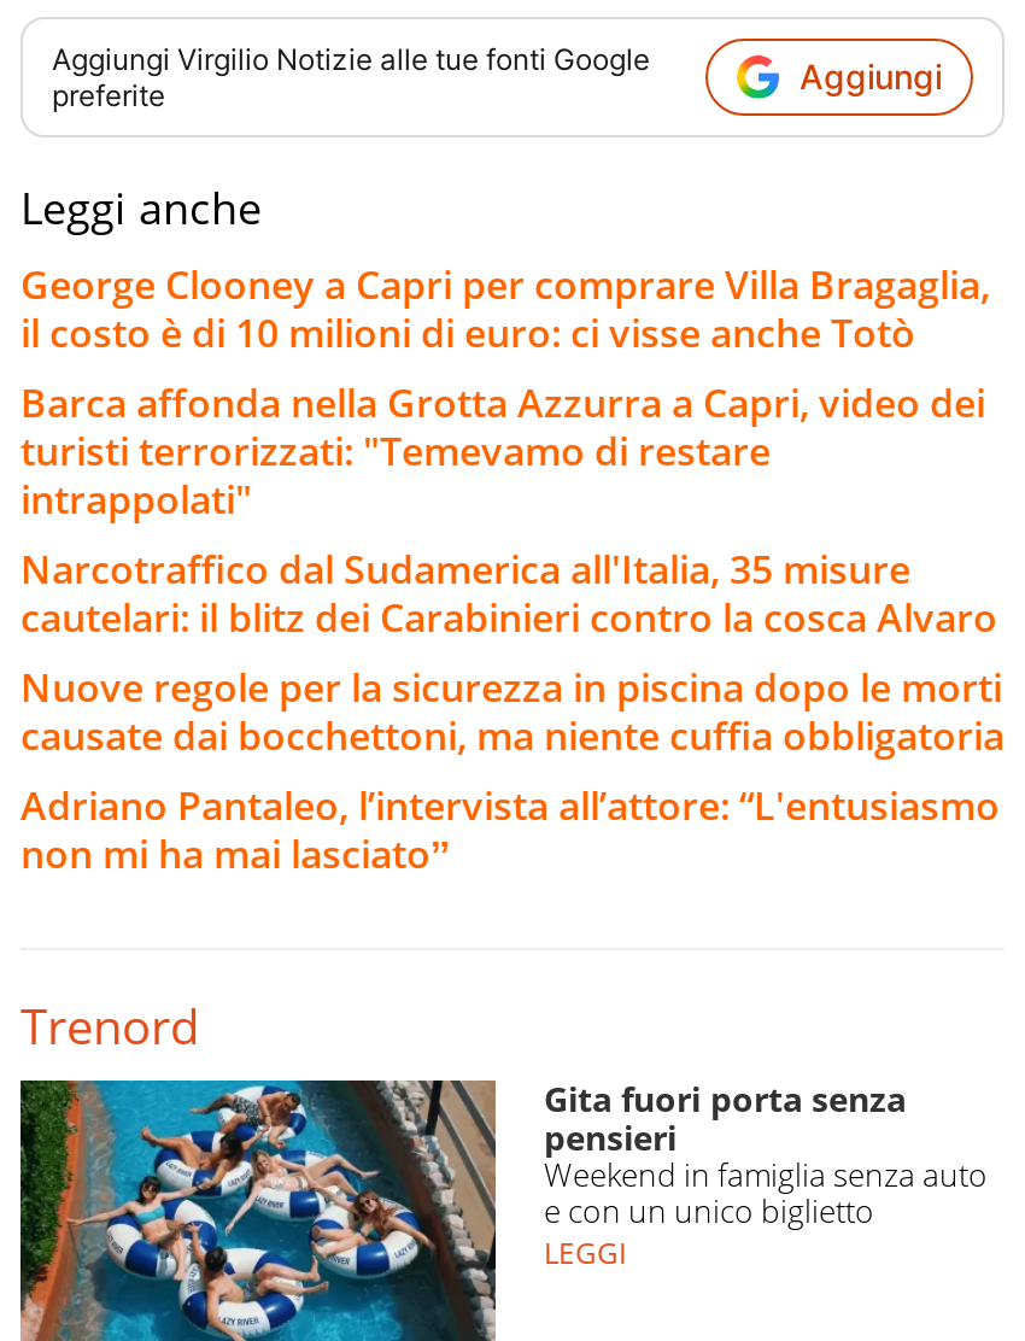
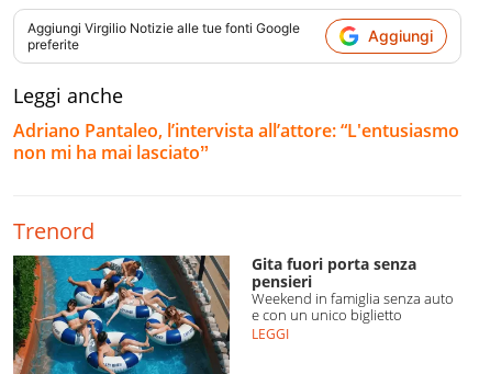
- George Clooney a Capri per comprare Villa Bragaglia,
- il costo è di 10 milioni di euro: ci visse anche Totò
- Barca affonda nella Grotta Azzurra a Capri, video dei
- turisti terrorizzati: "Temevamo di restare
- intrappolati"
- Narcotraffico dal Sudamerica all'Italia, 35 misure
- cautelari: il blitz dei Carabinieri contro la cosca Alvaro
- Nuove regole per la sicurezza in piscina dopo le morti
- causate dai bocchettoni, ma niente cuffia obbligatoria
